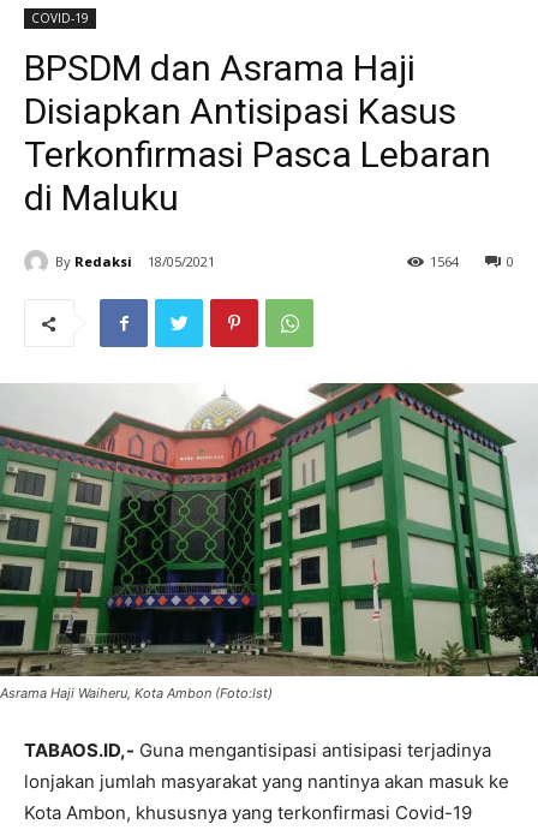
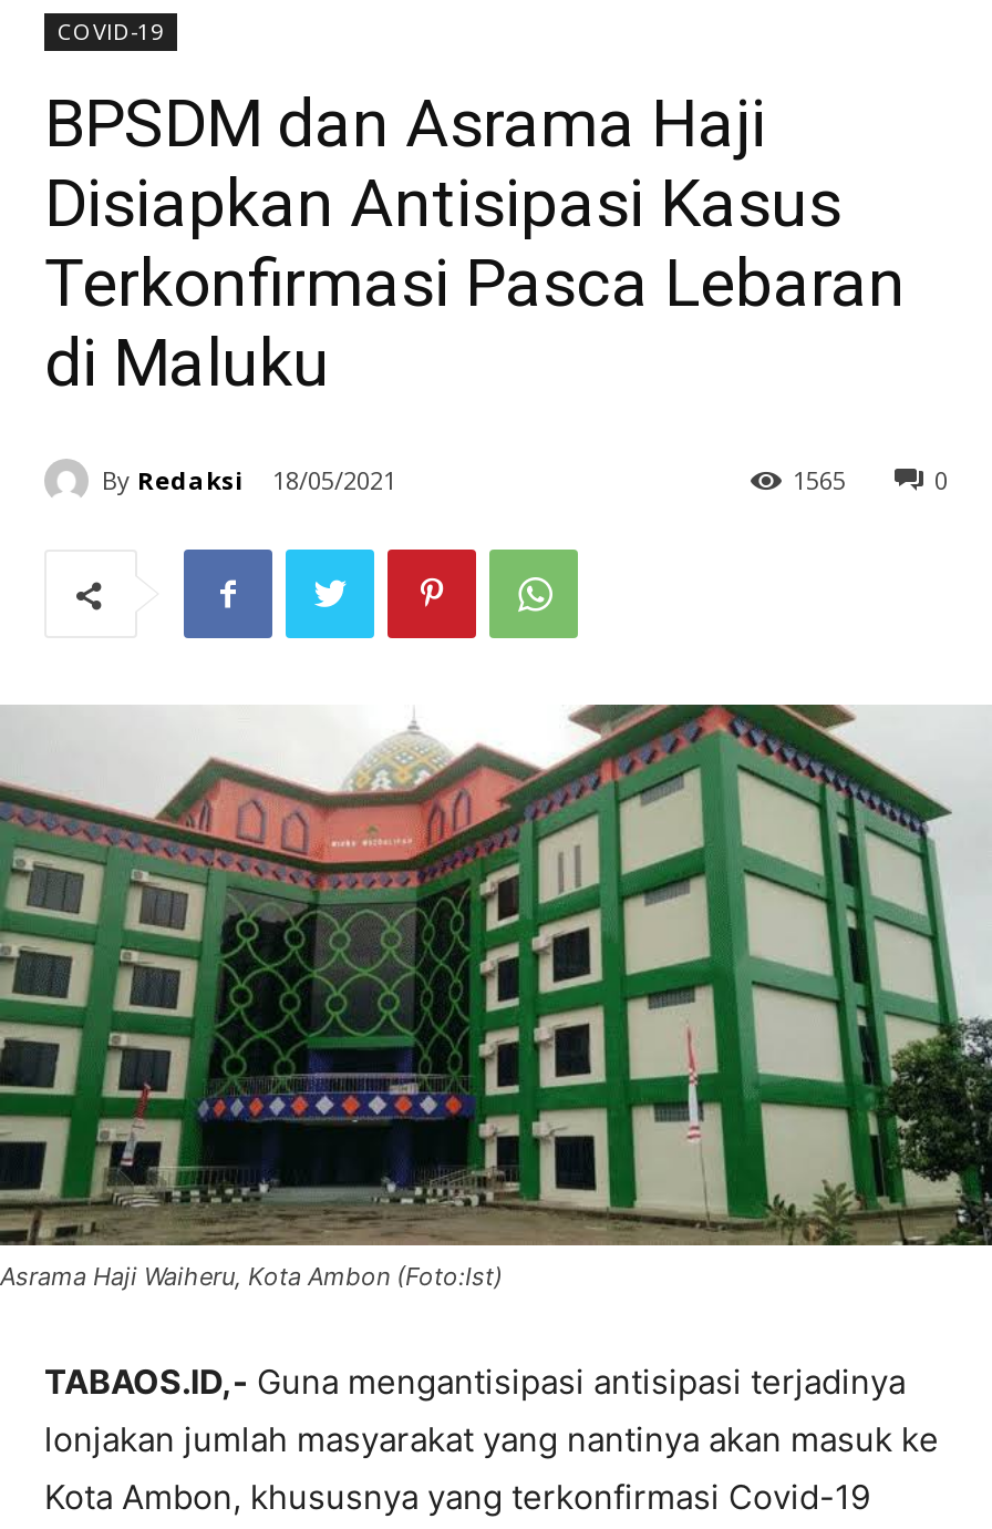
- 1564
+ 1565
